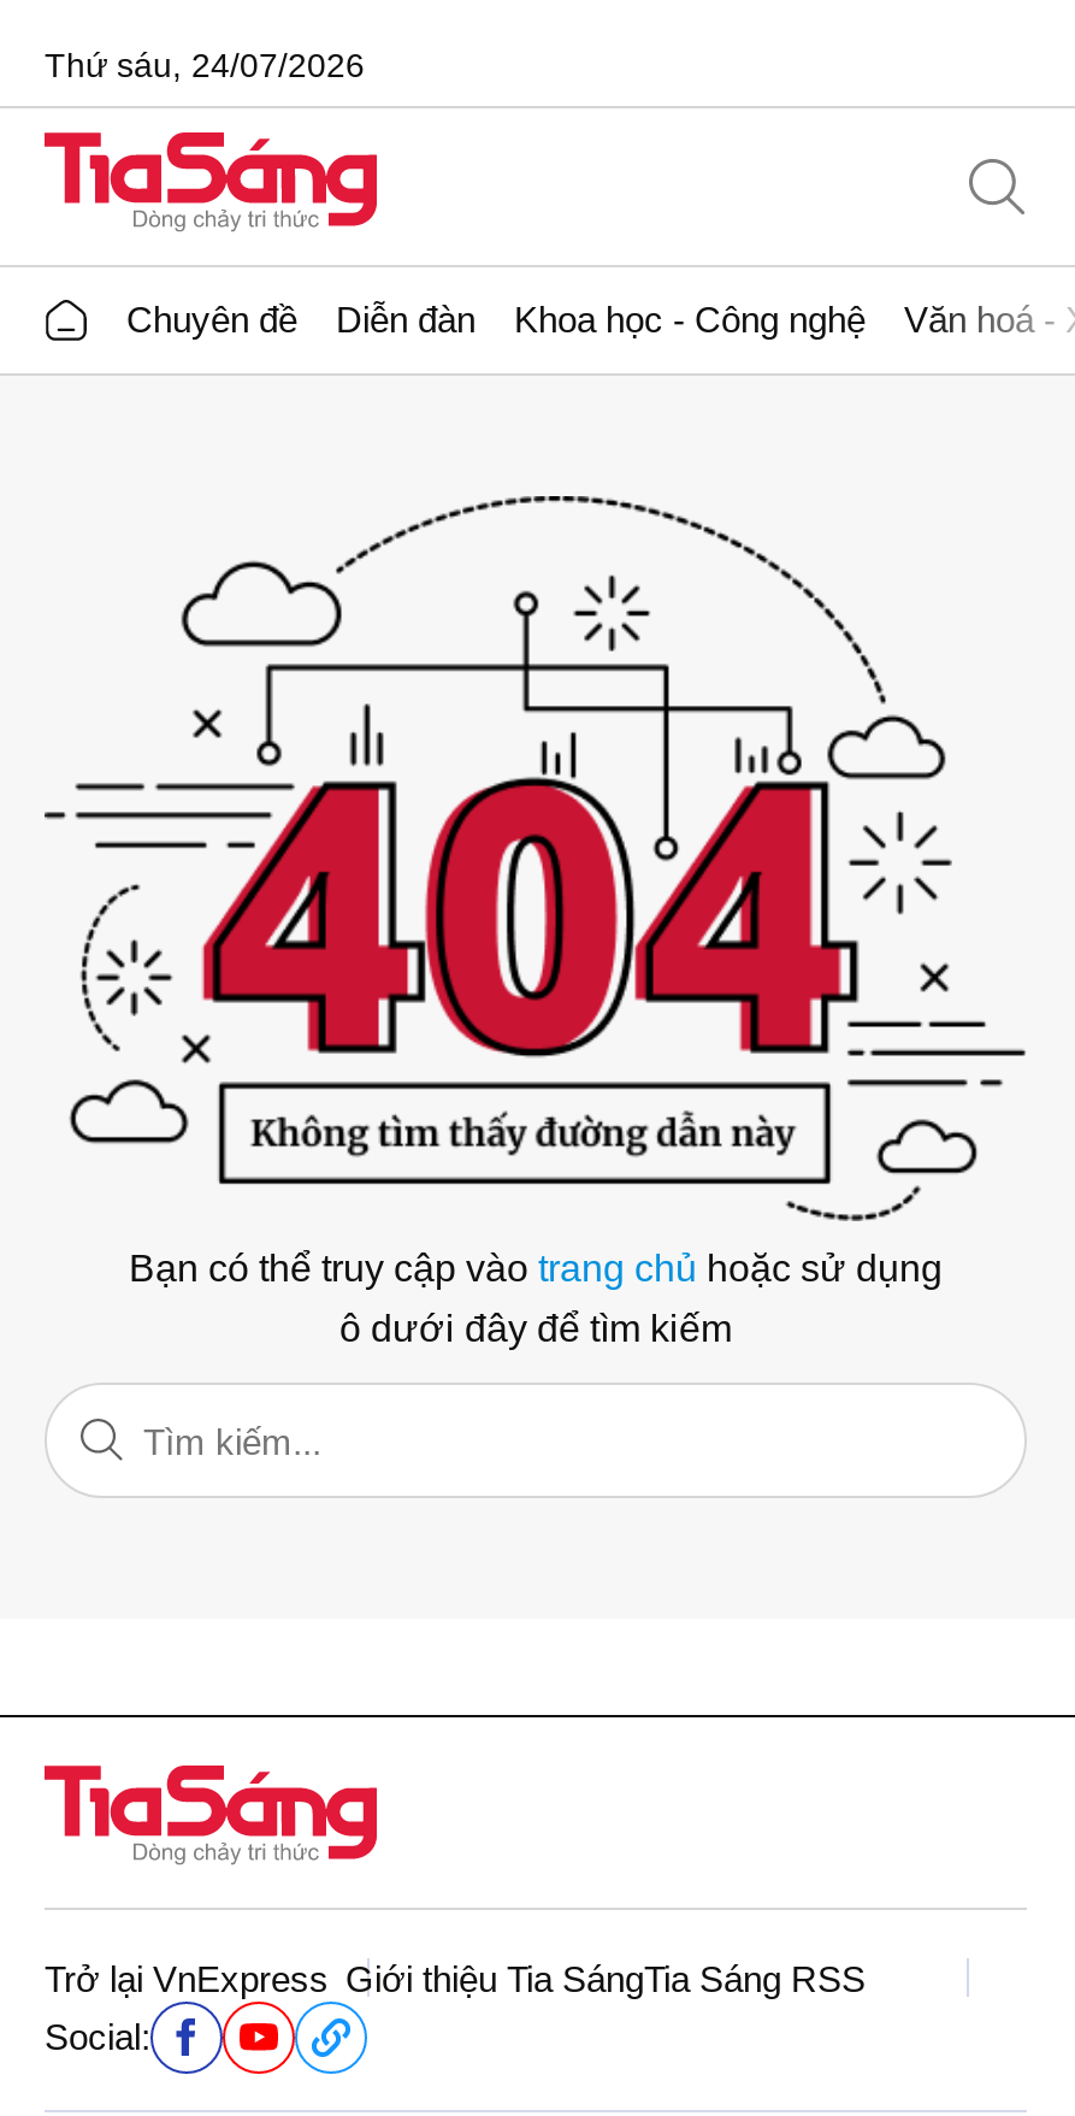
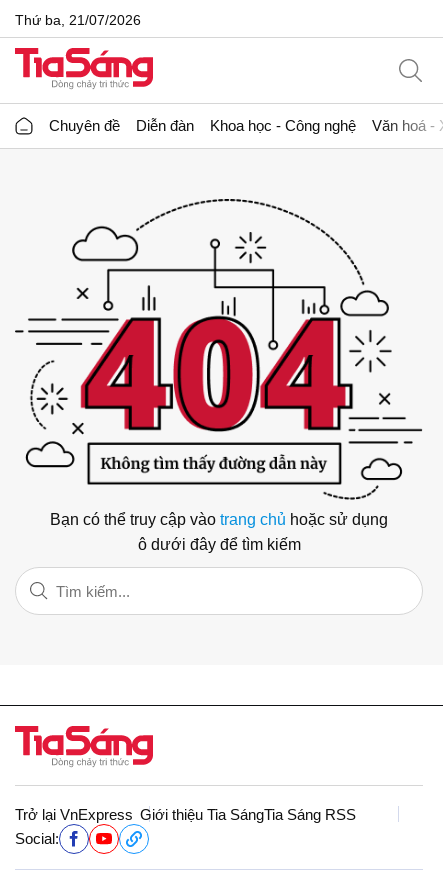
- Thứ sáu, 24/07/2026
+ Thứ ba, 21/07/2026
